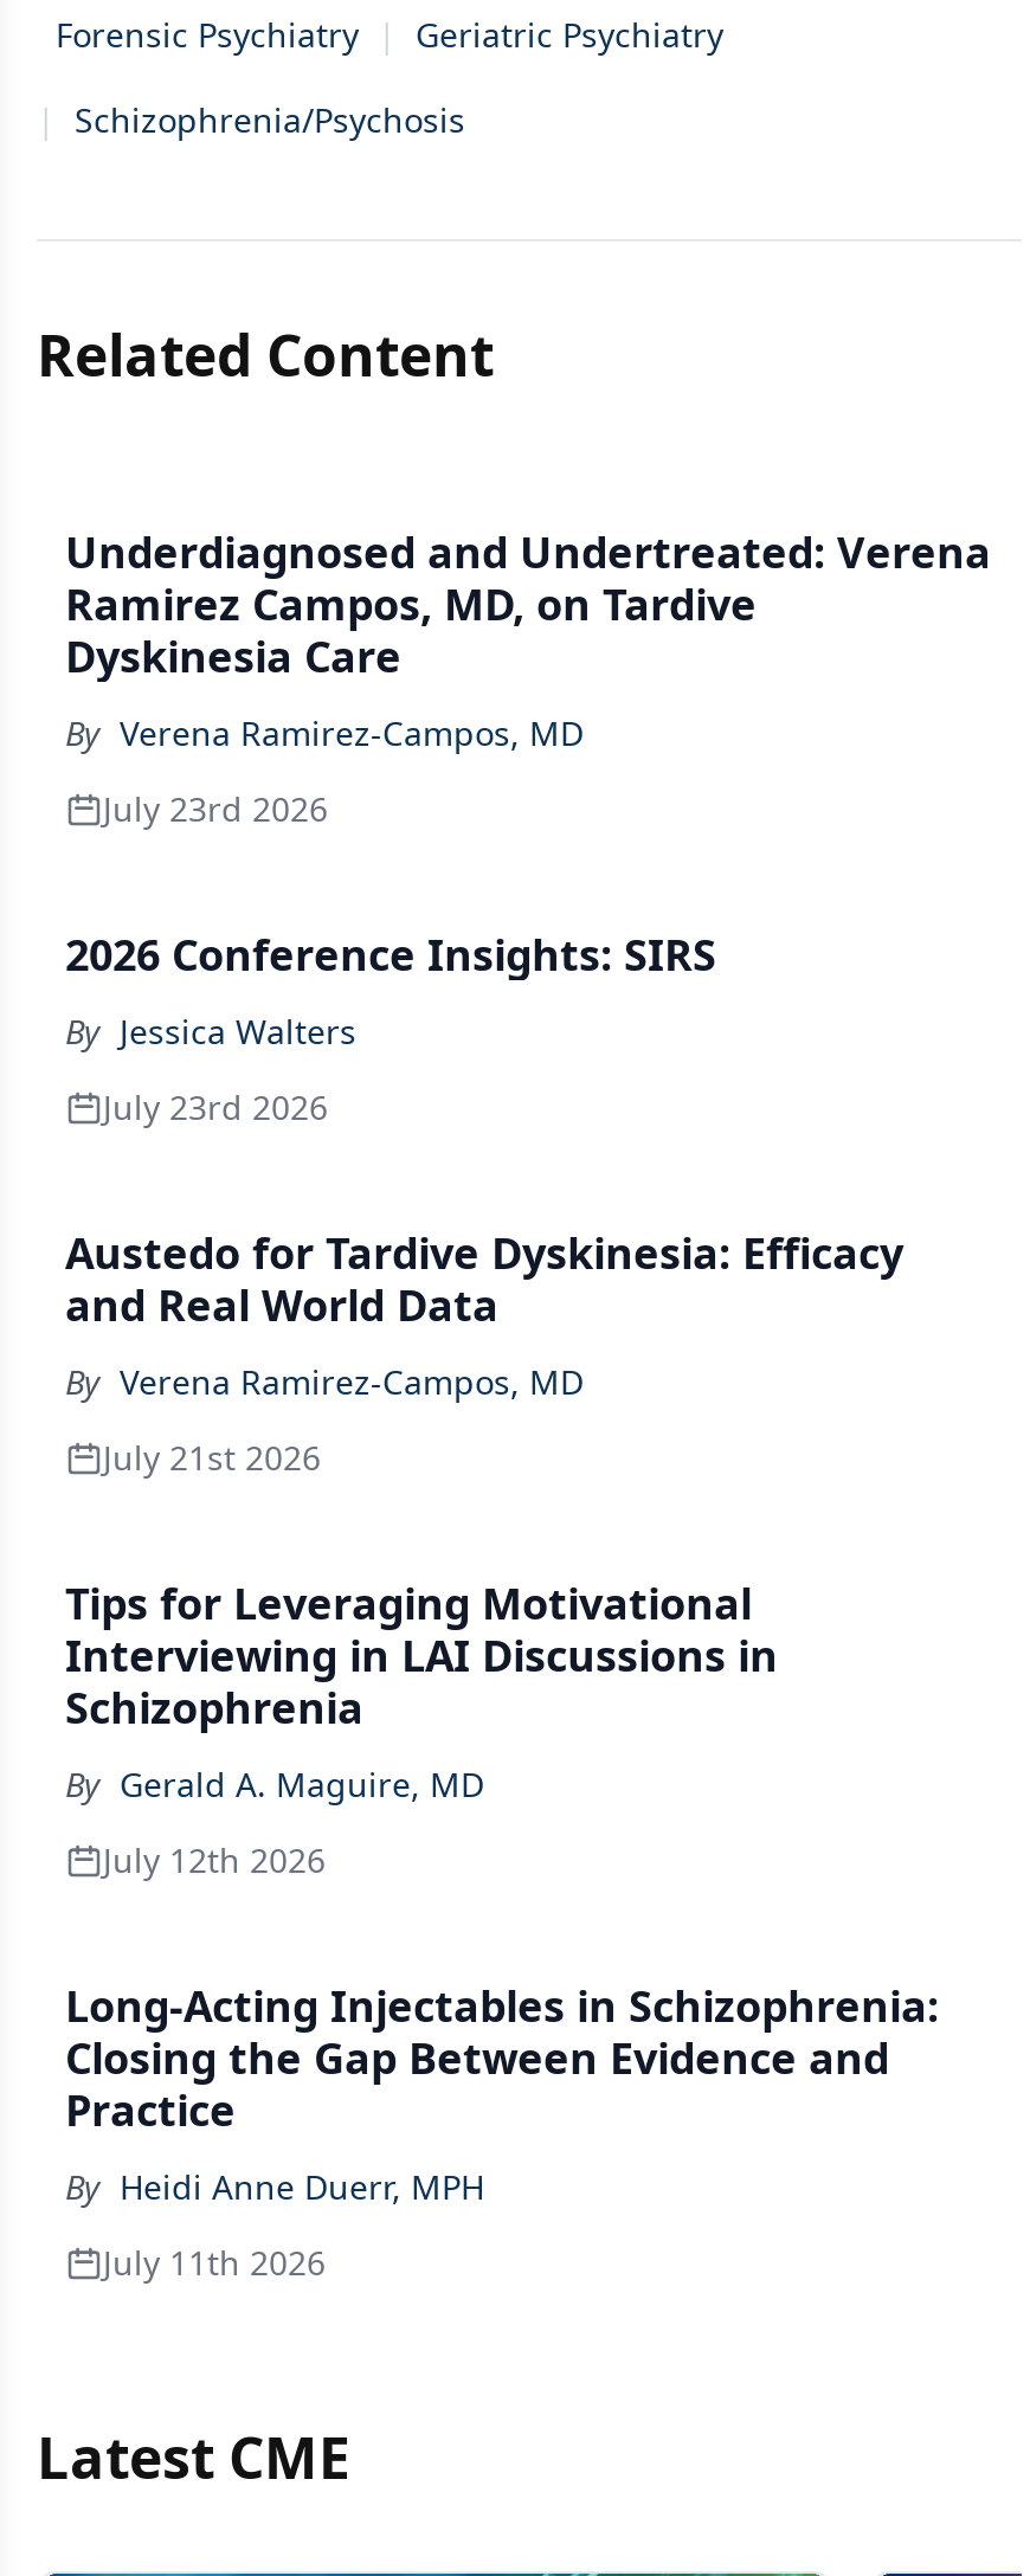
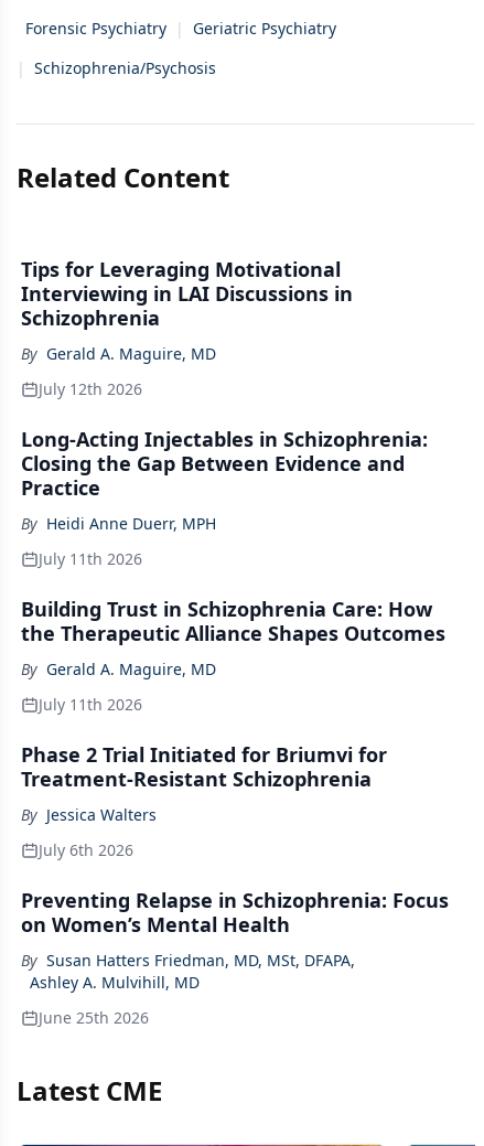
- Underdiagnosed and Undertreated: Verena
- Ramirez Campos, MD, on Tardive
- Dyskinesia Care
- By Verena Ramirez-Campos, MD
- July 23rd 2026
- 2026 Conference Insights: SIRS
- July 23rd 2026
- Austedo for Tardive Dyskinesia: Efficacy
- and Real World Data
- By Verena Ramirez-Campos, MD
- July 21st 2026

moved down: By Jessica Walters

moved up: Tips for Leveraging Motivational | Interviewing in LAI Discussions in | Schizophrenia | By Gerald A. Maguire, MD | July 12th 2026

moved up: Long-Acting Injectables in Schizophrenia: | Closing the Gap Between Evidence and | Practice | By Heidi Anne Duerr, MPH | July 11th 2026

+ Building Trust in Schizophrenia Care: How
+ the Therapeutic Alliance Shapes Outcomes
+ By Gerald A. Maguire, MD
+ July 11th 2026
+ Phase 2 Trial Initiated for Briumvi for
+ Treatment-Resistant Schizophrenia
+ July 6th 2026
+ Preventing Relapse in Schizophrenia: Focus
+ on Women’s Mental Health
+ By Susan Hatters Friedman, MD, MSt, DFAPA,
+ Ashley A. Mulvihill, MD
+ June 25th 2026
